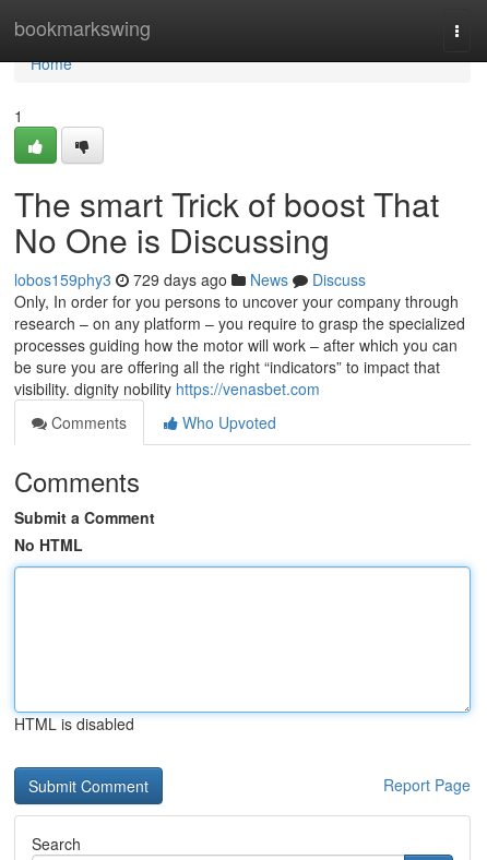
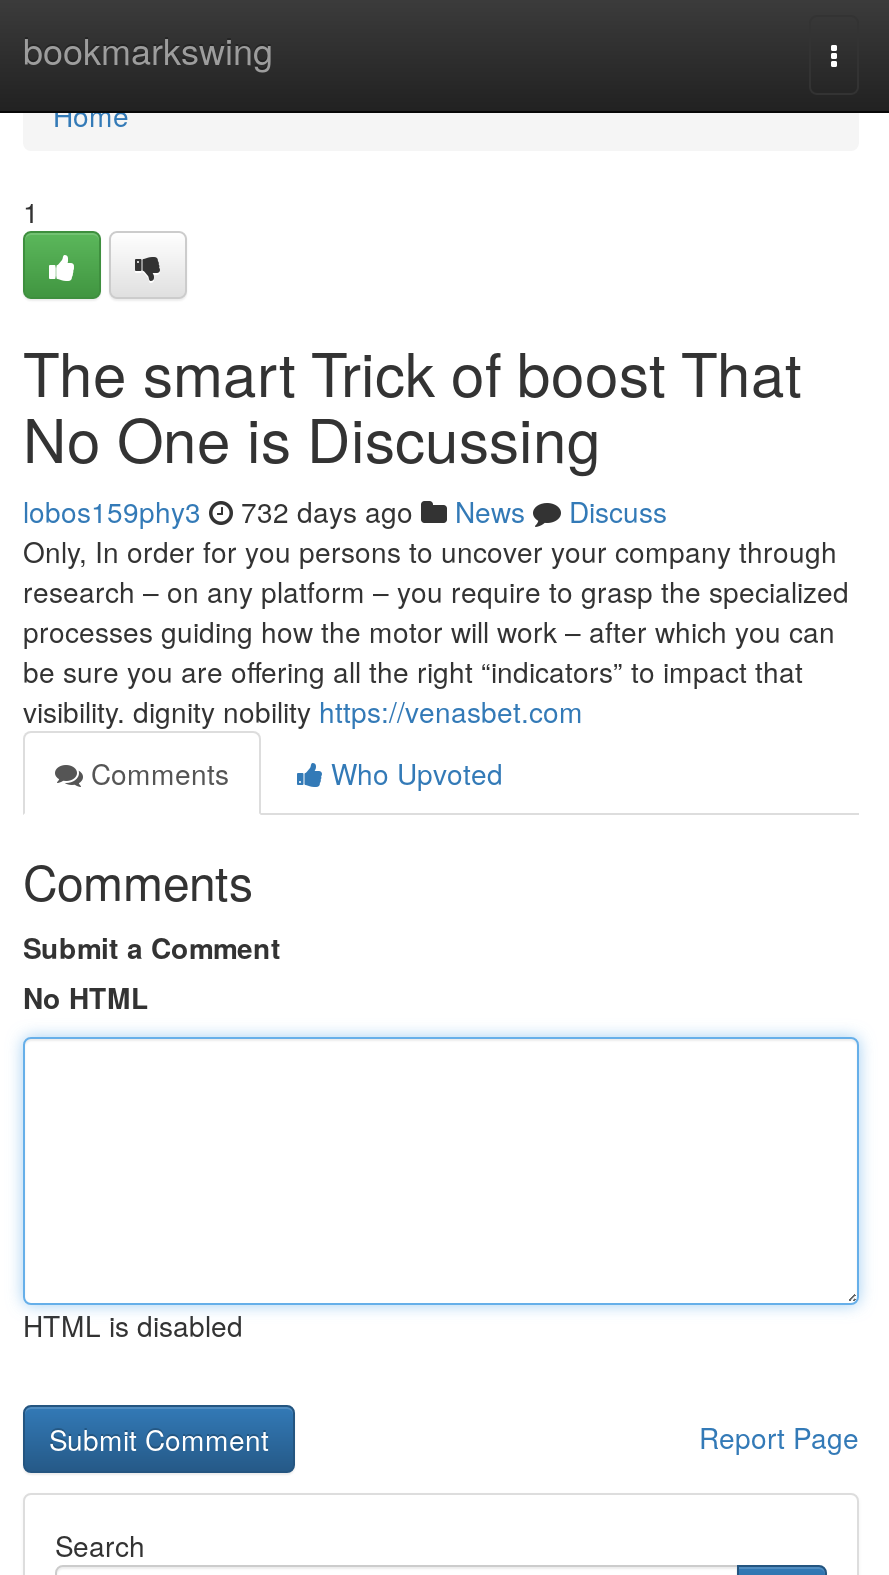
- lobos159phy3 729 days ago News Discuss
+ lobos159phy3 732 days ago News Discuss
